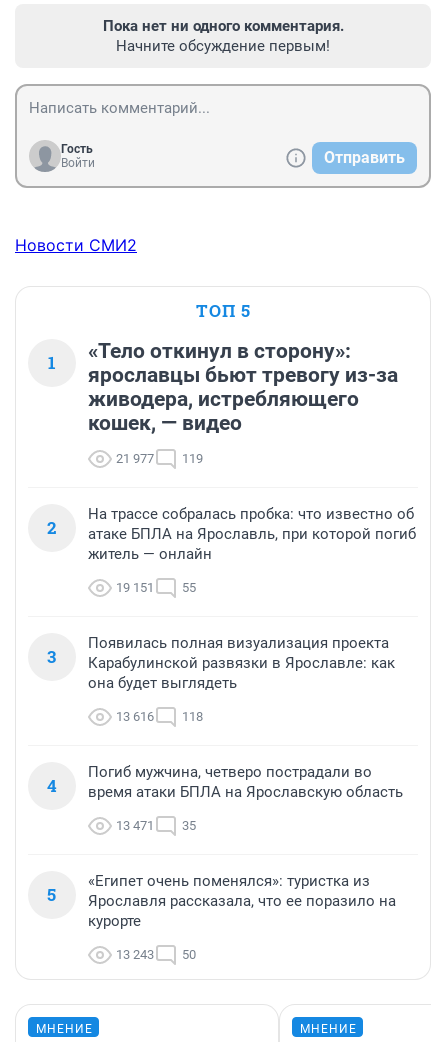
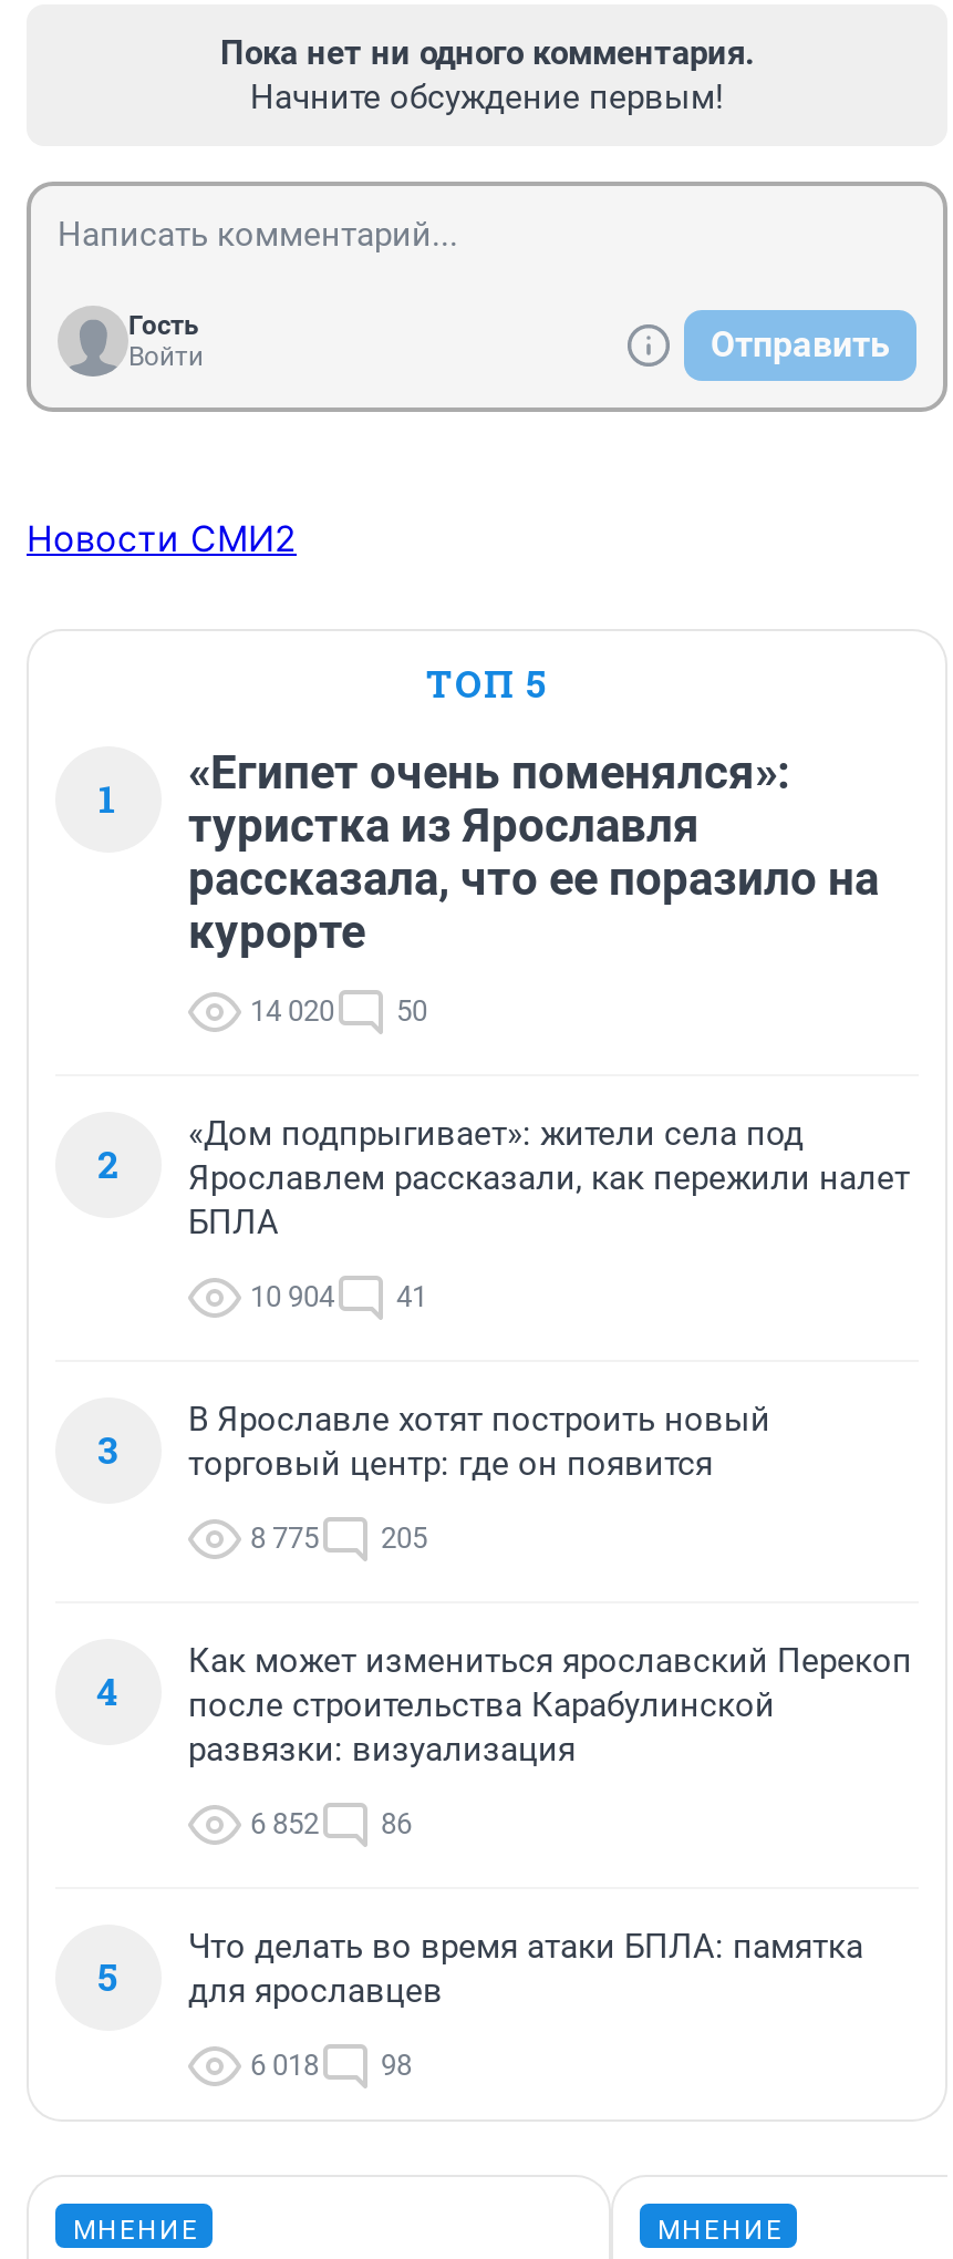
- «Тело откинул в сторону»:
- ярославцы бьют тревогу из-за
- живодера, истребляющего
- кошек, — видео
+ «Египет очень поменялся»:
+ туристка из Ярославля
+ рассказала, что ее поразило на
+ курорте

- 21 977
- 119
+ 14 020
+ 50

- На трассе собралась пробка: что известно об
- атаке БПЛА на Ярославль, при которой погиб
- житель — онлайн
+ «Дом подпрыгивает»: жители села под
+ Ярославлем рассказали, как пережили налет
+ БПЛА

- 19 151
- 55
+ 10 904
+ 41

- Появилась полная визуализация проекта
- Карабулинской развязки в Ярославле: как
- она будет выглядеть
+ В Ярославле хотят построить новый
+ торговый центр: где он появится

- 13 616
- 118
+ 8 775
+ 205

- Погиб мужчина, четверо пострадали во
- время атаки БПЛА на Ярославскую область
+ Как может измениться ярославский Перекоп
+ после строительства Карабулинской
+ развязки: визуализация

- 13 471
- 35
+ 6 852
+ 86

- «Египет очень поменялся»: туристка из
- Ярославля рассказала, что ее поразило на
- курорте
+ Что делать во время атаки БПЛА: памятка
+ для ярославцев

- 13 243
- 50
+ 6 018
+ 98
